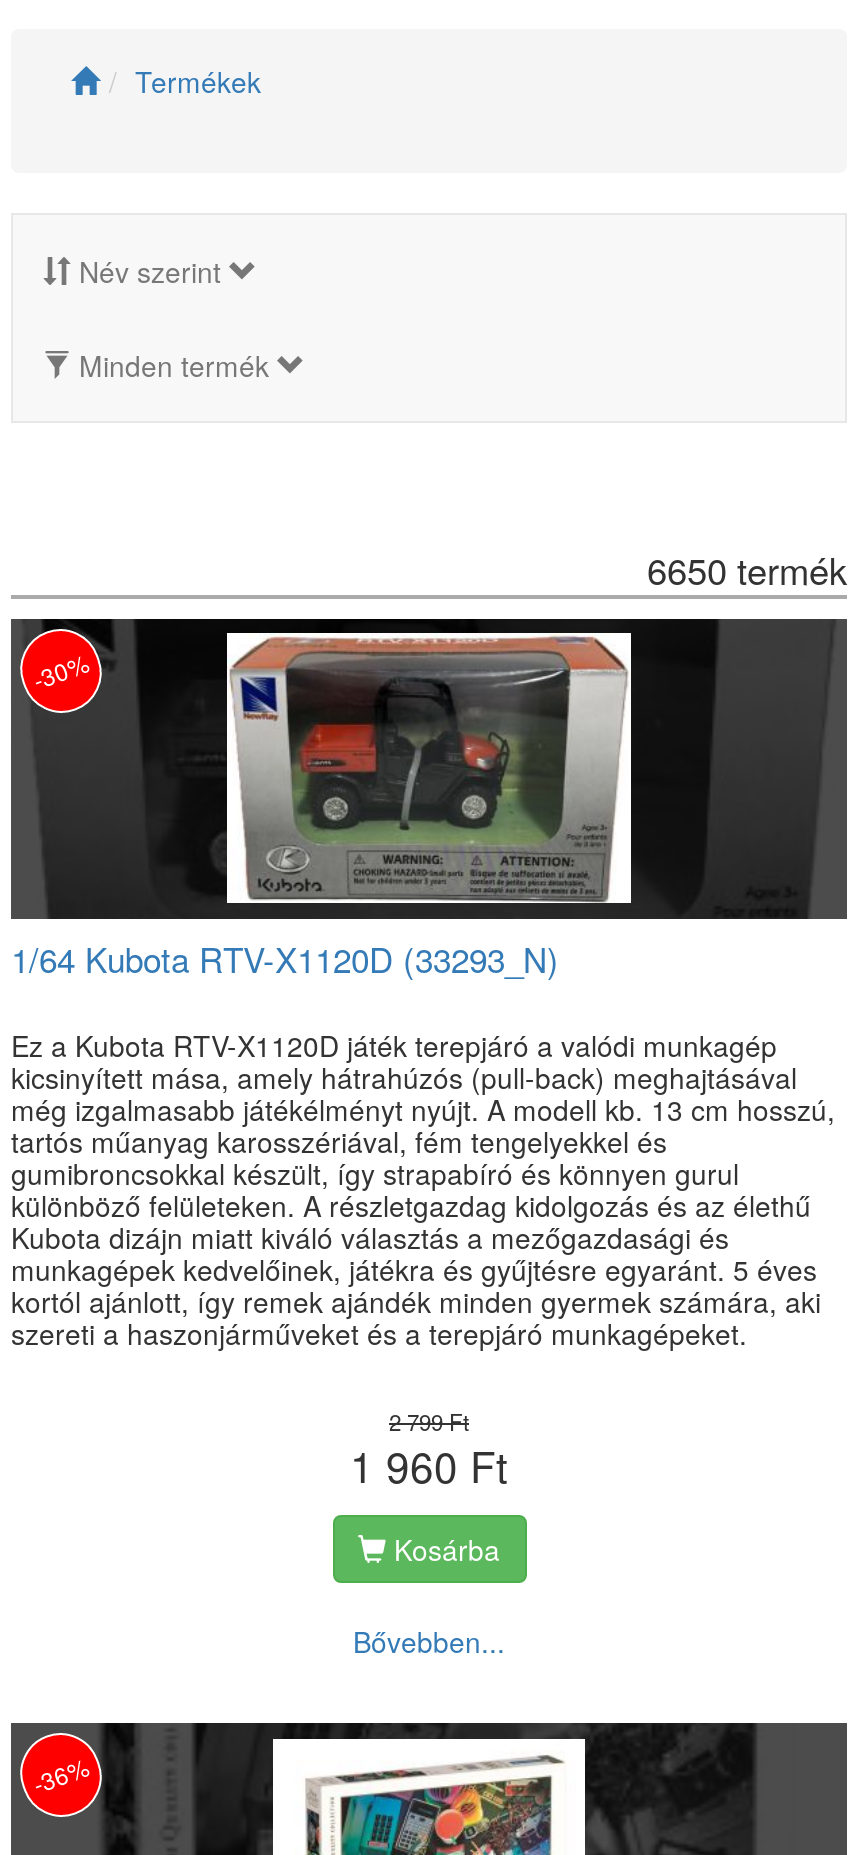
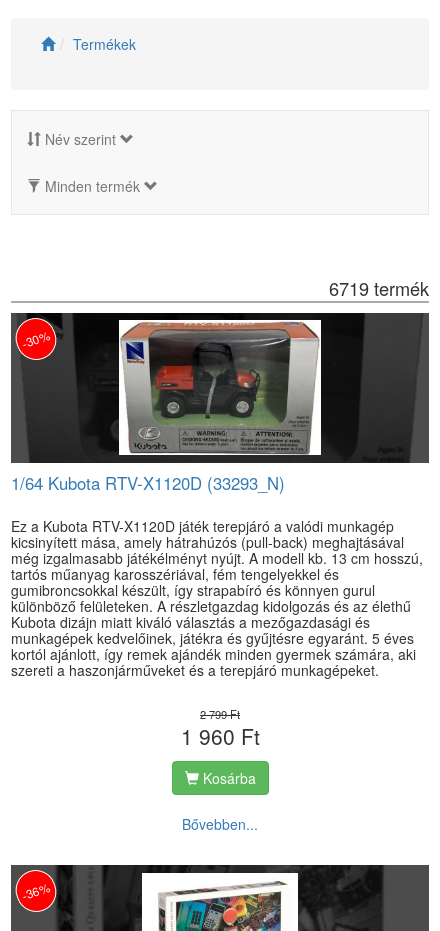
- 6650 termék
+ 6719 termék
